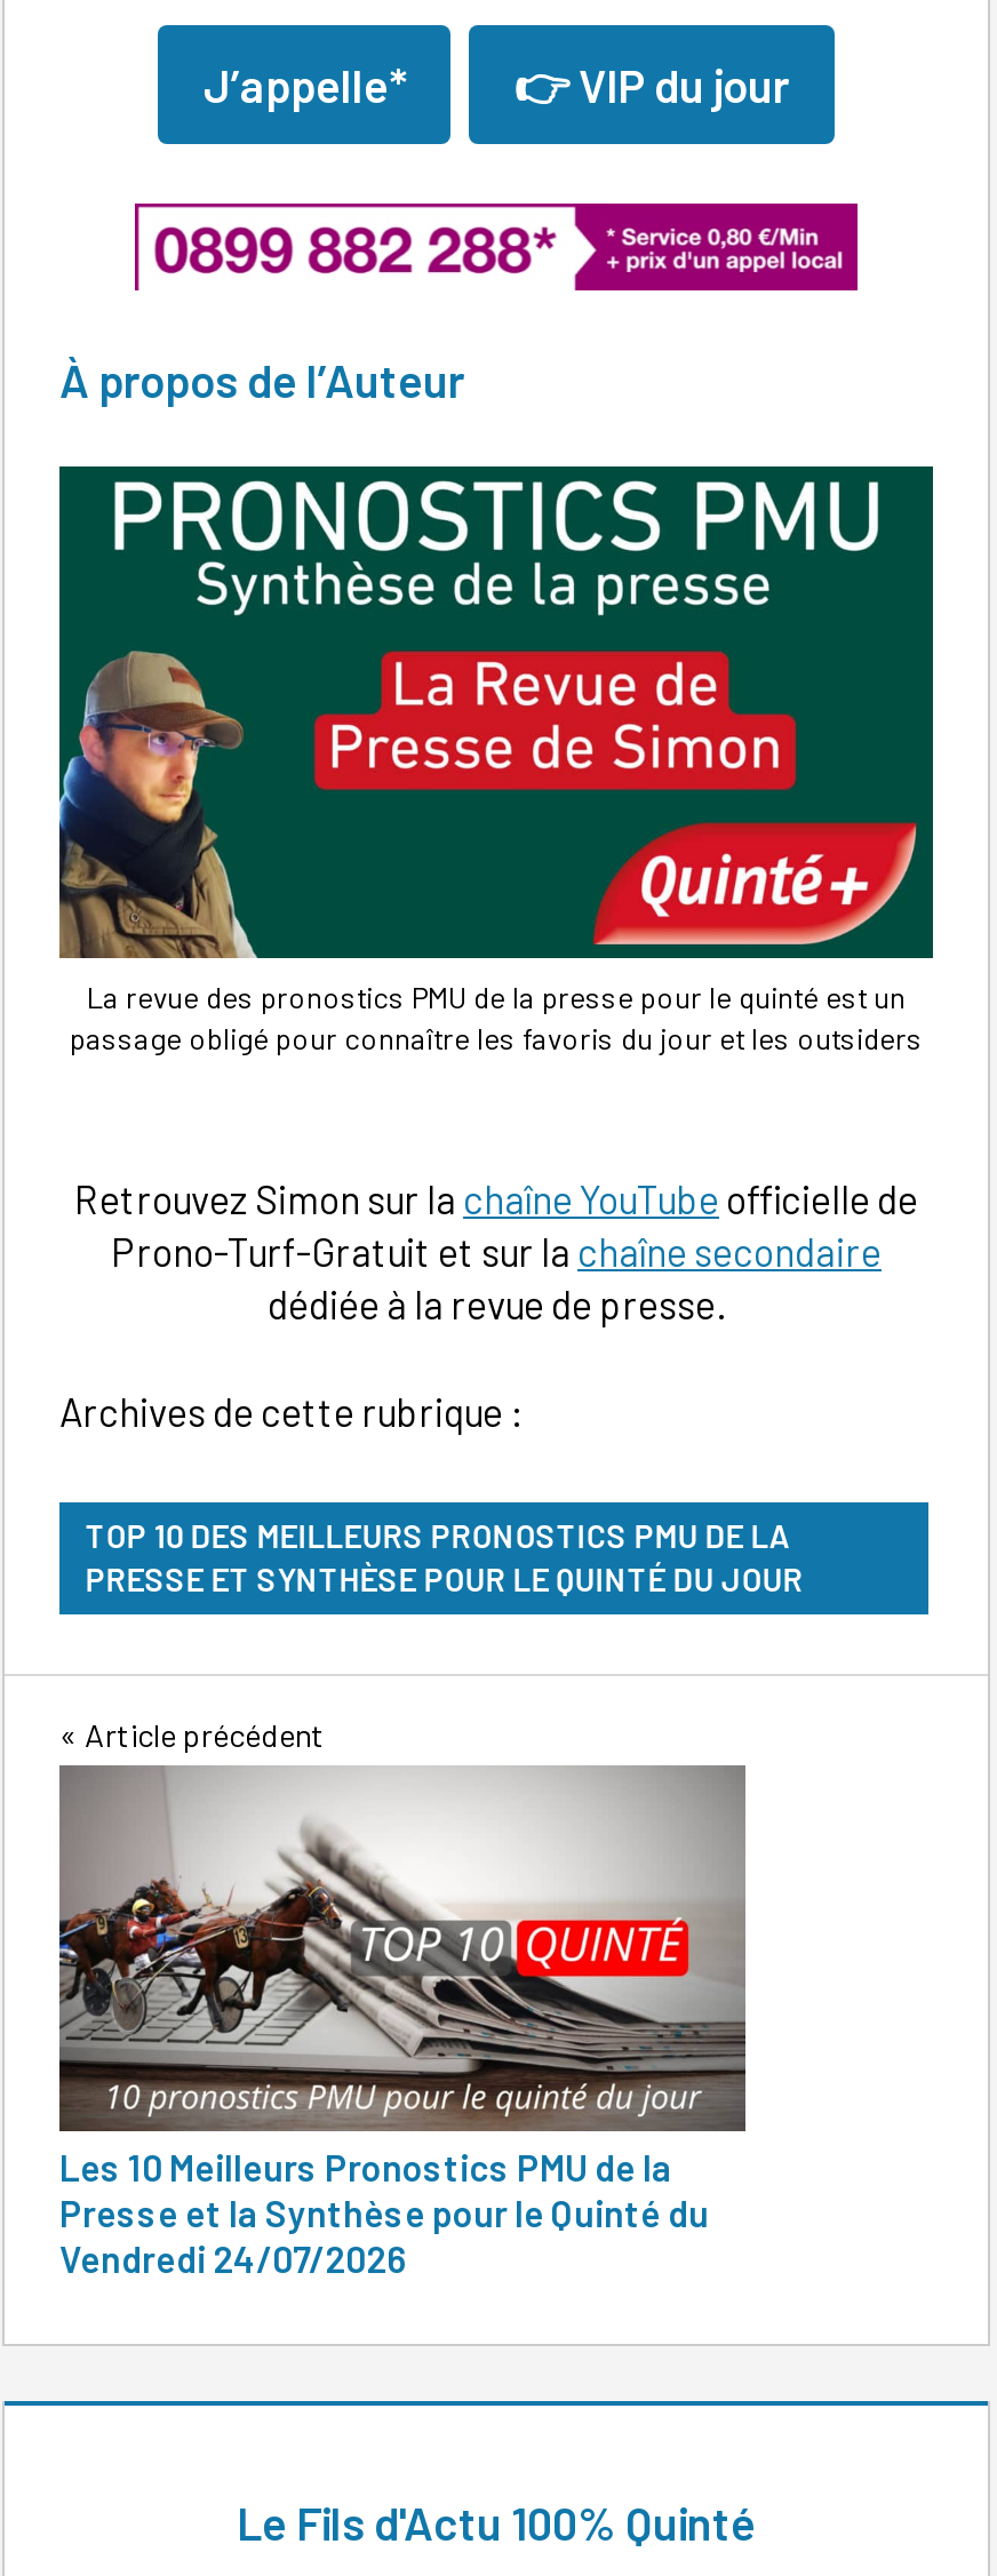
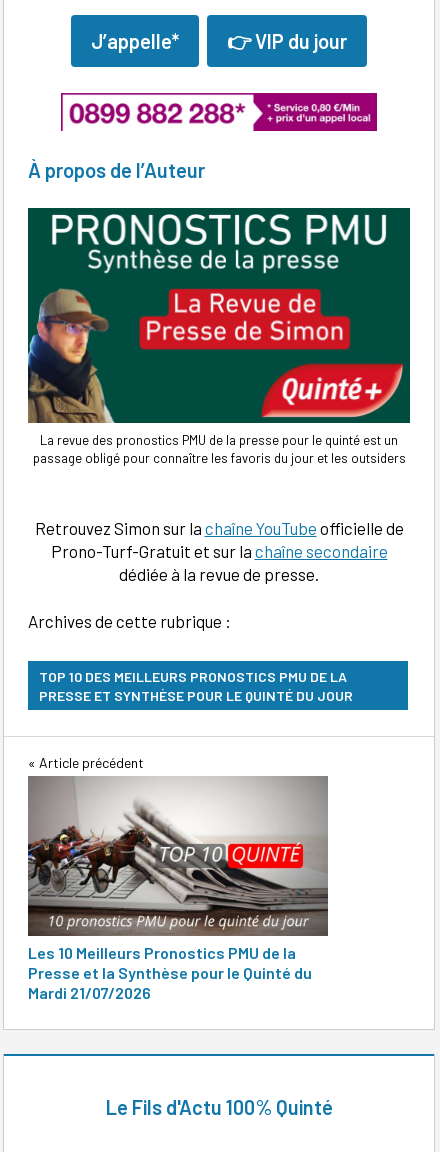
- Vendredi 24/07/2026
+ Mardi 21/07/2026
